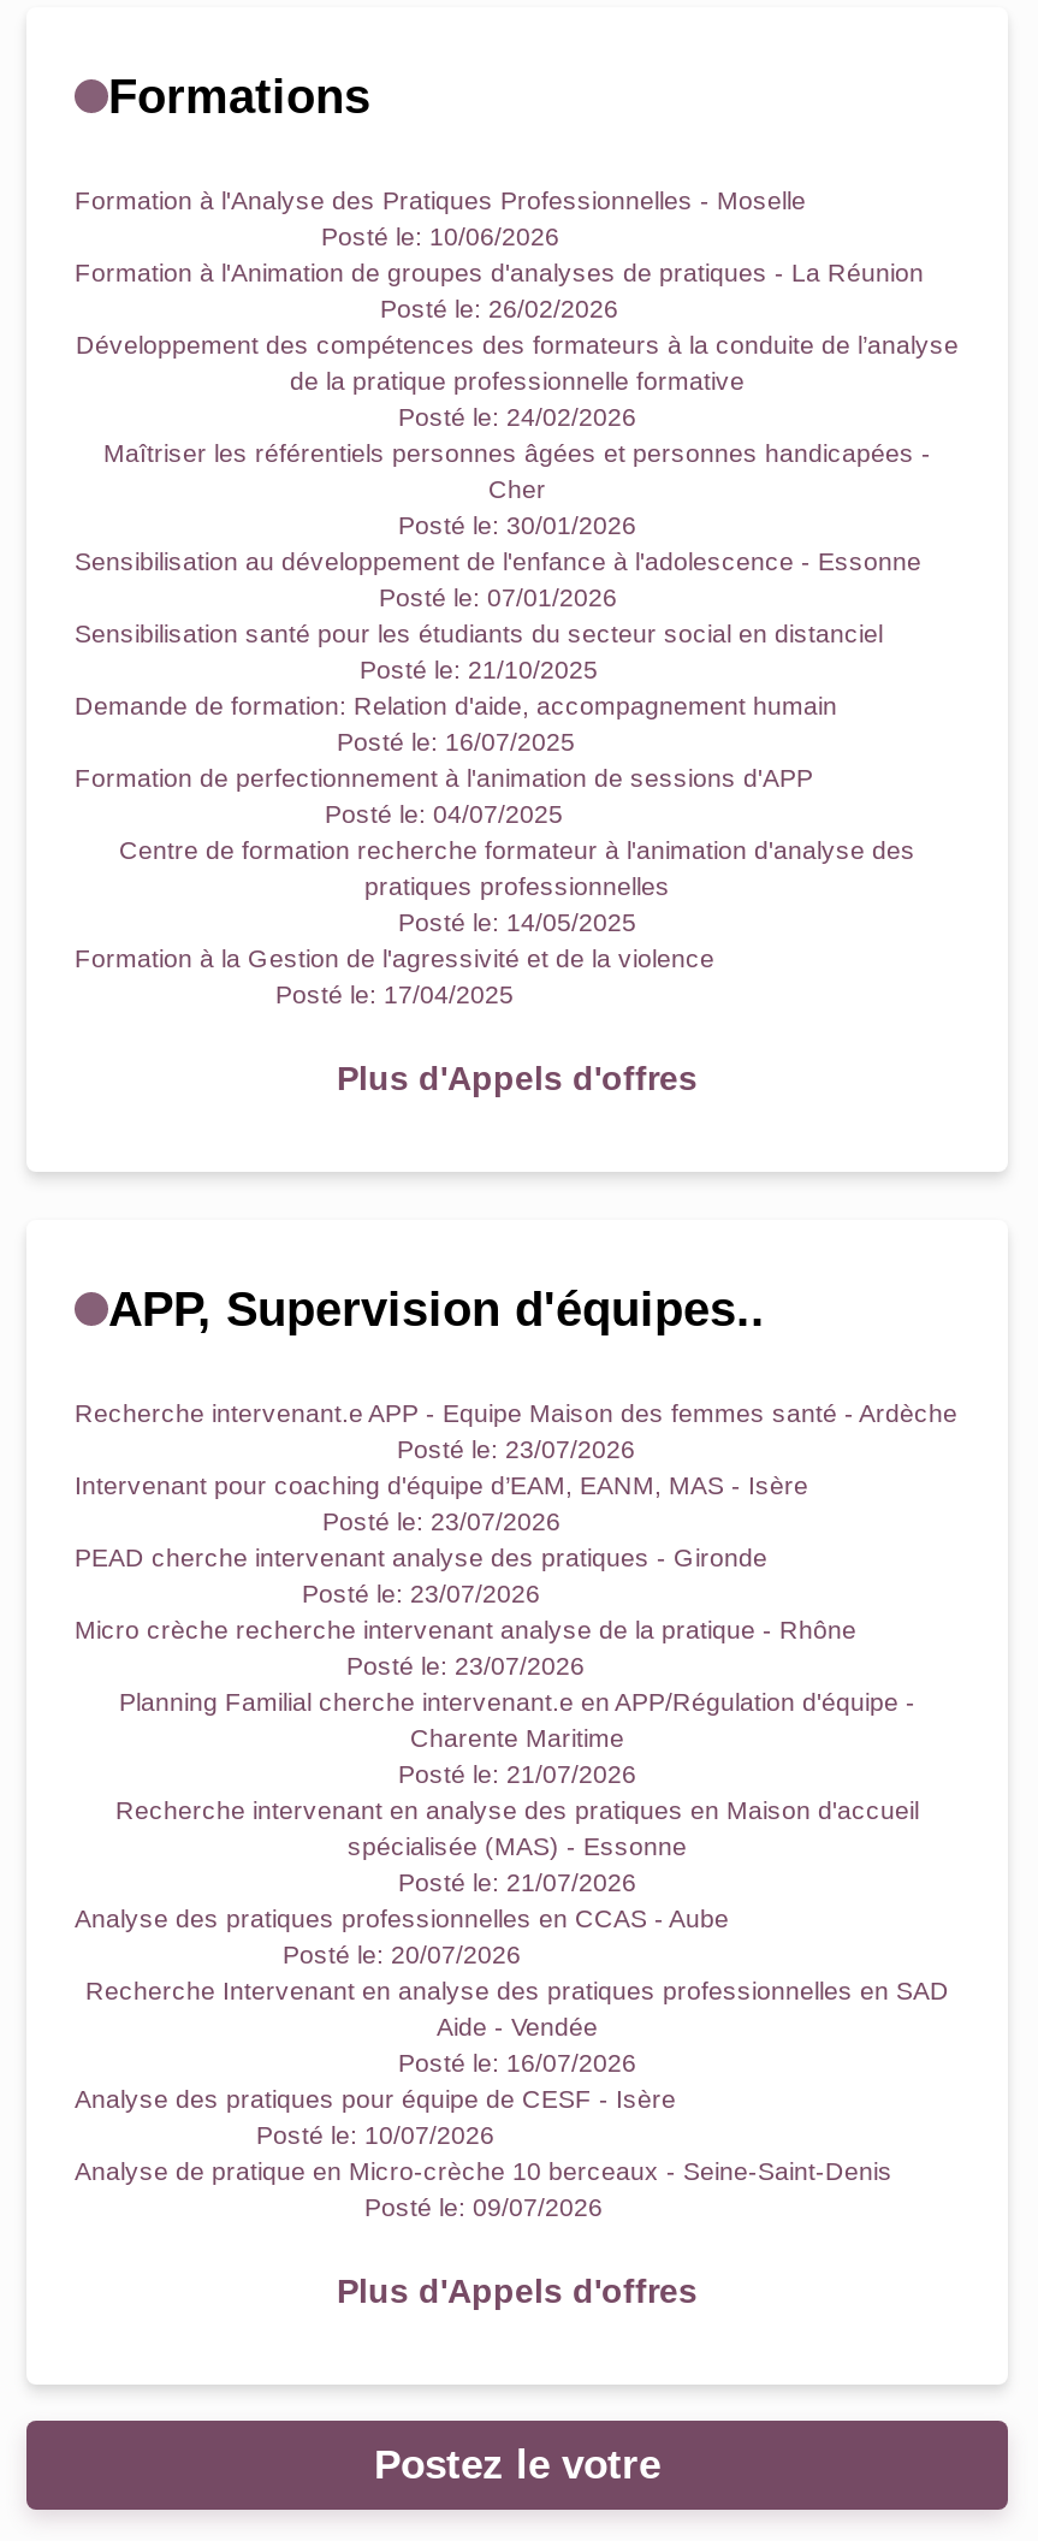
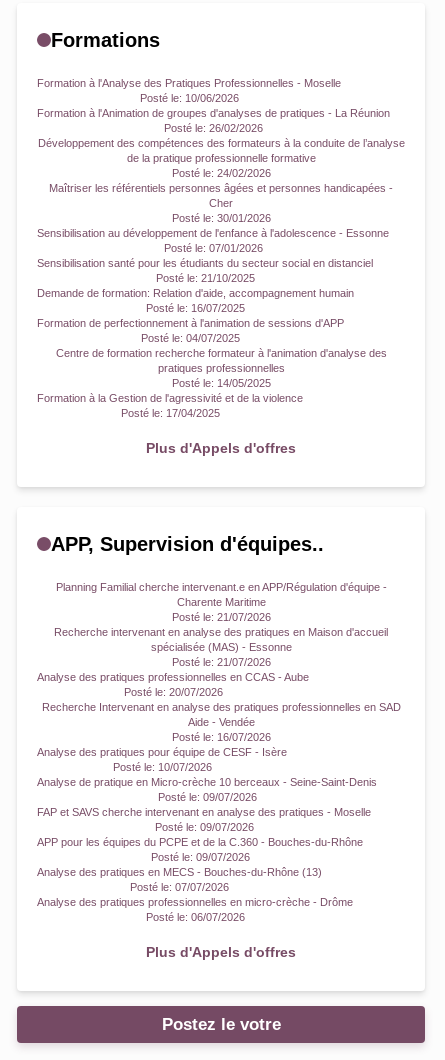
- Recherche intervenant.e APP - Equipe Maison des femmes santé - Ardèche
- Posté le: 23/07/2026
- Intervenant pour coaching d'équipe d’EAM, EANM, MAS - Isère
- Posté le: 23/07/2026
- PEAD cherche intervenant analyse des pratiques - Gironde
- Posté le: 23/07/2026
- Micro crèche recherche intervenant analyse de la pratique - Rhône
- Posté le: 23/07/2026

moved up: Planning Familial cherche intervenant.e en APP/Régulation d'équipe - | Charente Maritime | Posté le: 21/07/2026 | ... | Analyse de pratique en Micro-crèche 10 berceaux - Seine-Saint-Denis | Posté le: 09/07/2026

+ FAP et SAVS cherche intervenant en analyse des pratiques - Moselle
+ Posté le: 09/07/2026
+ APP pour les équipes du PCPE et de la C.360 - Bouches-du-Rhône
+ Posté le: 09/07/2026
+ Analyse des pratiques en MECS - Bouches-du-Rhône (13)
+ Posté le: 07/07/2026
+ Analyse des pratiques professionnelles en micro-crèche - Drôme
+ Posté le: 06/07/2026
